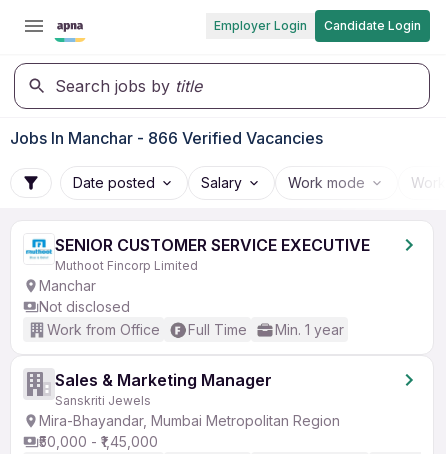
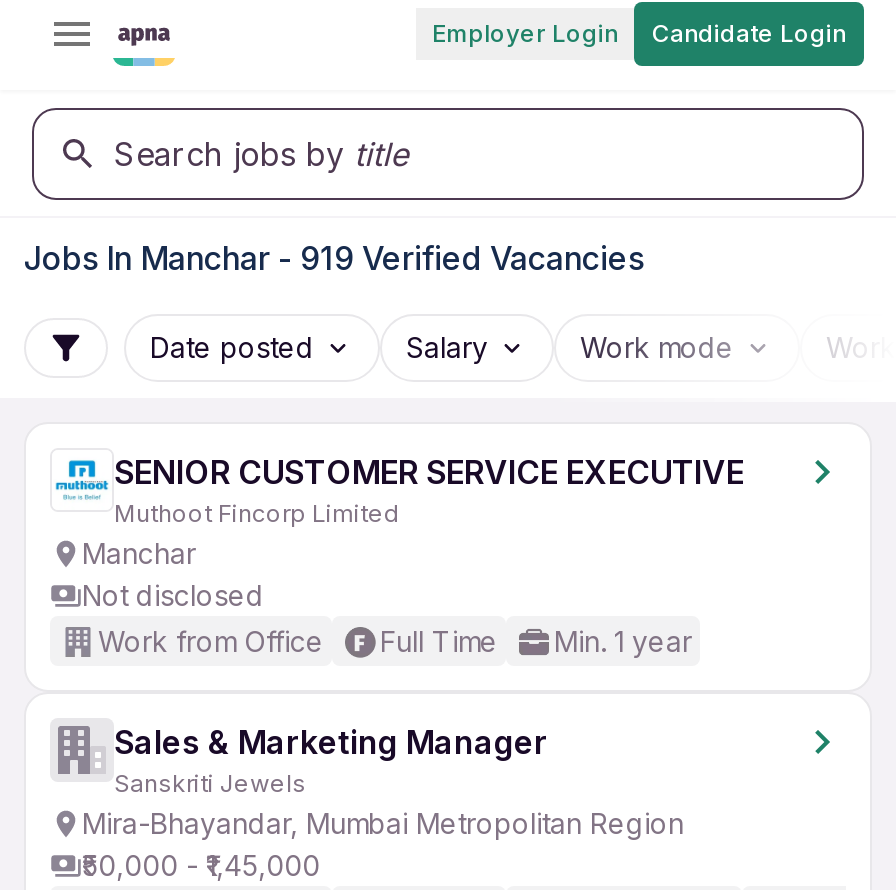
- Jobs In Manchar - 866 Verified Vacancies
+ Jobs In Manchar - 919 Verified Vacancies
